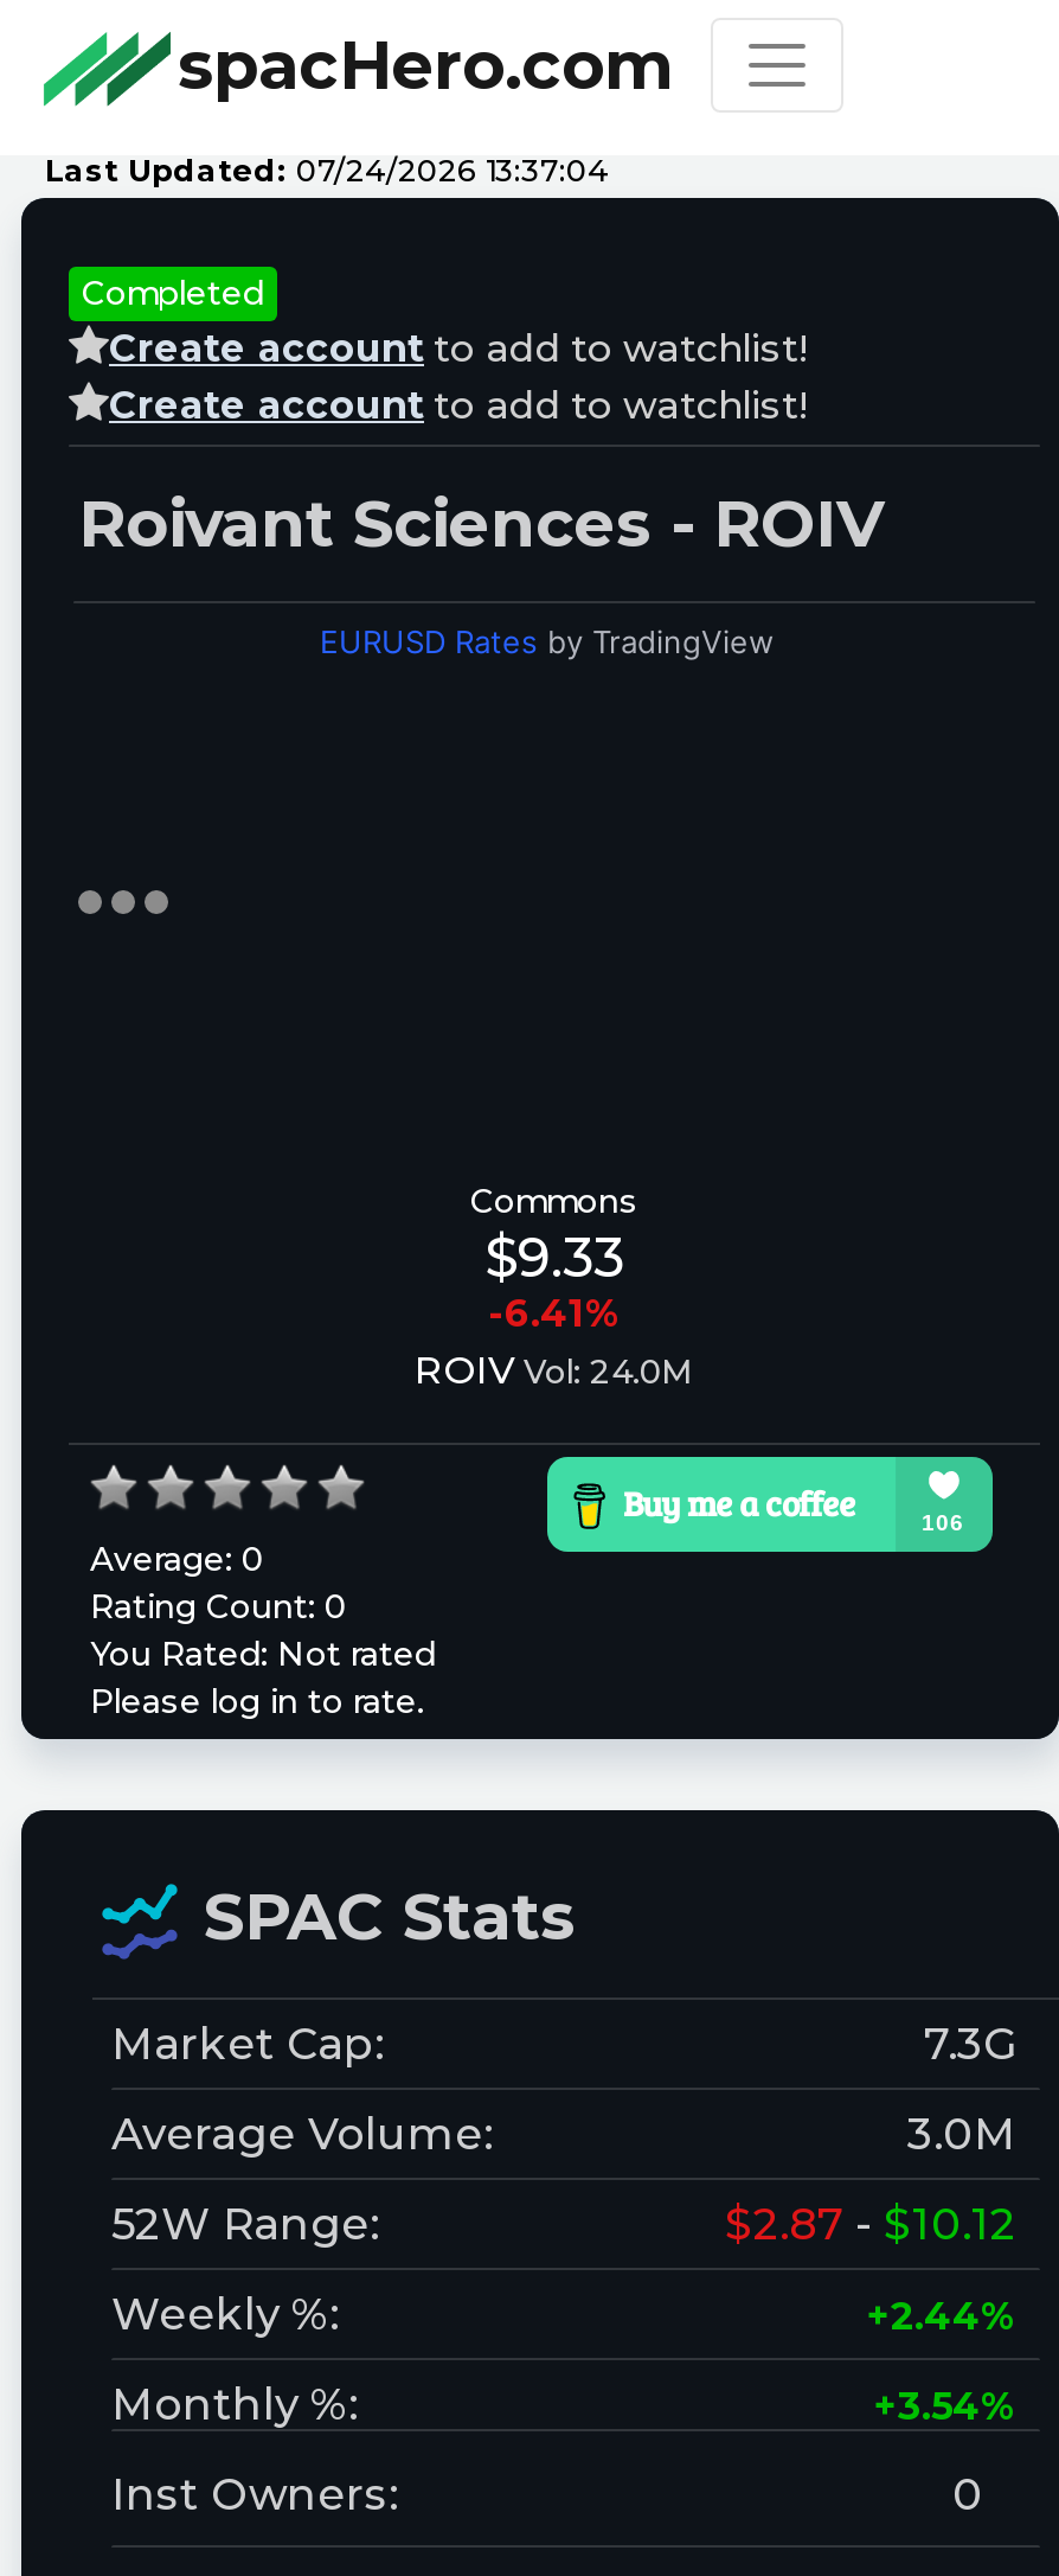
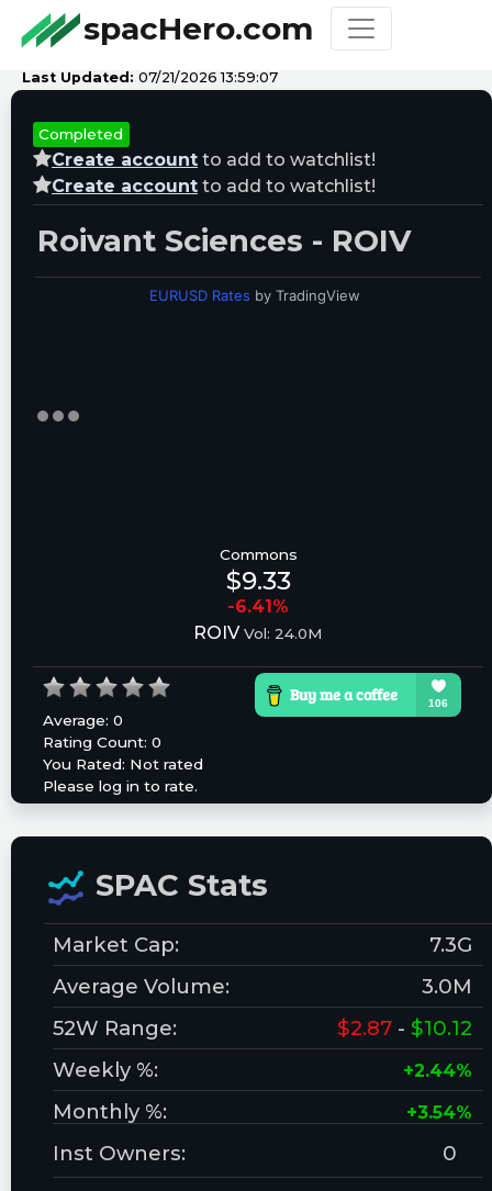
- Last Updated: 07/24/2026 13:37:04
+ Last Updated: 07/21/2026 13:59:07
